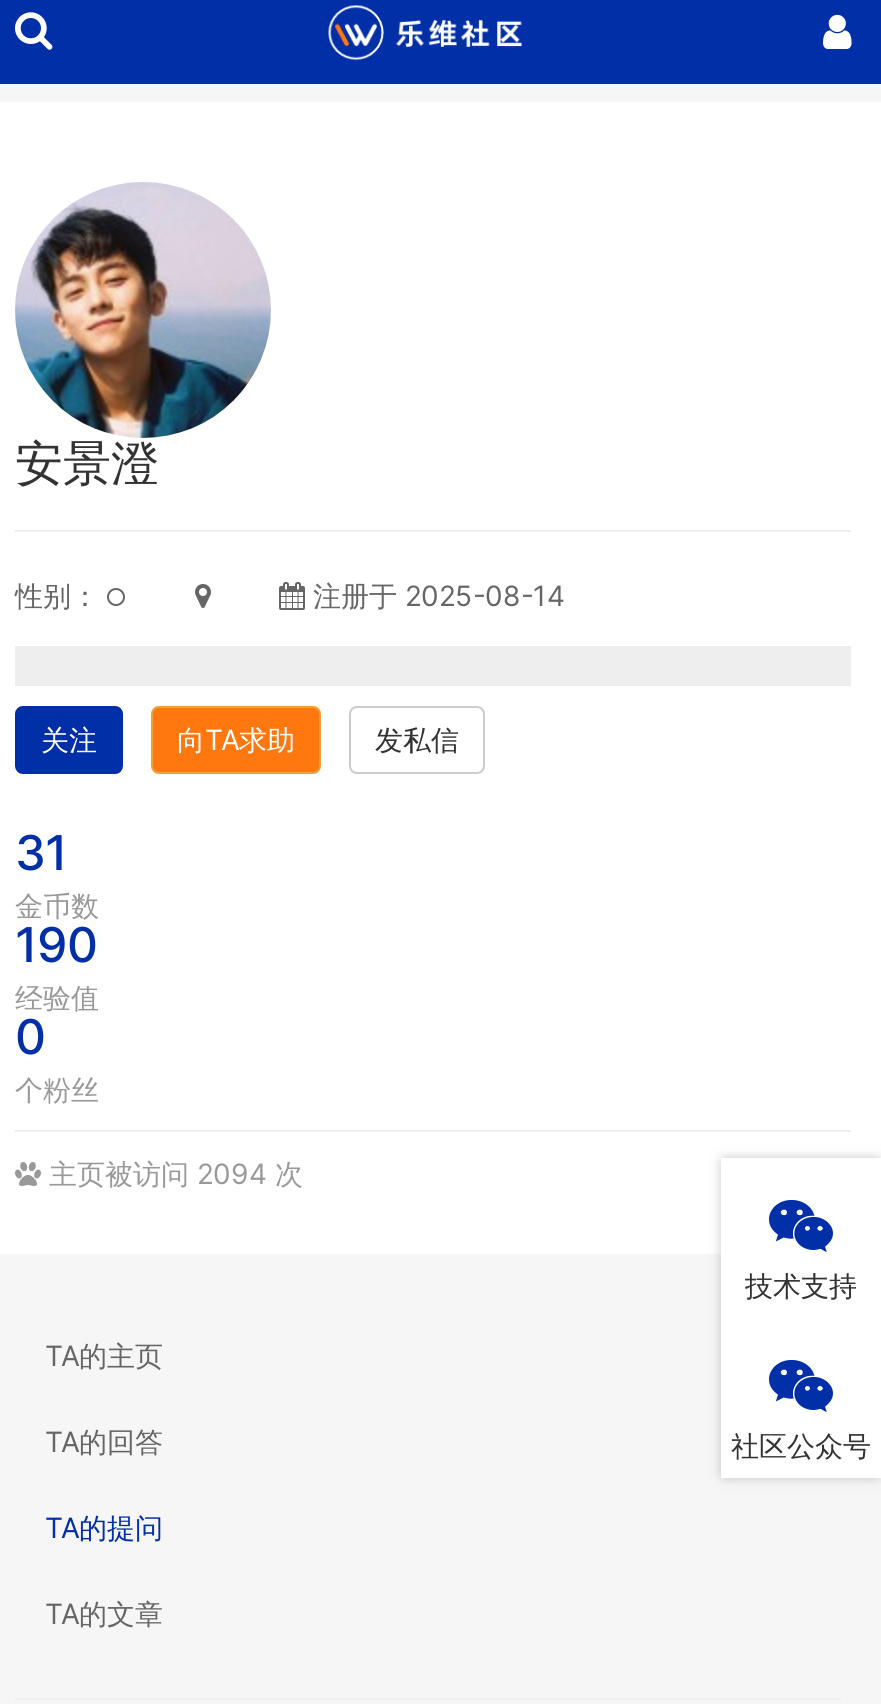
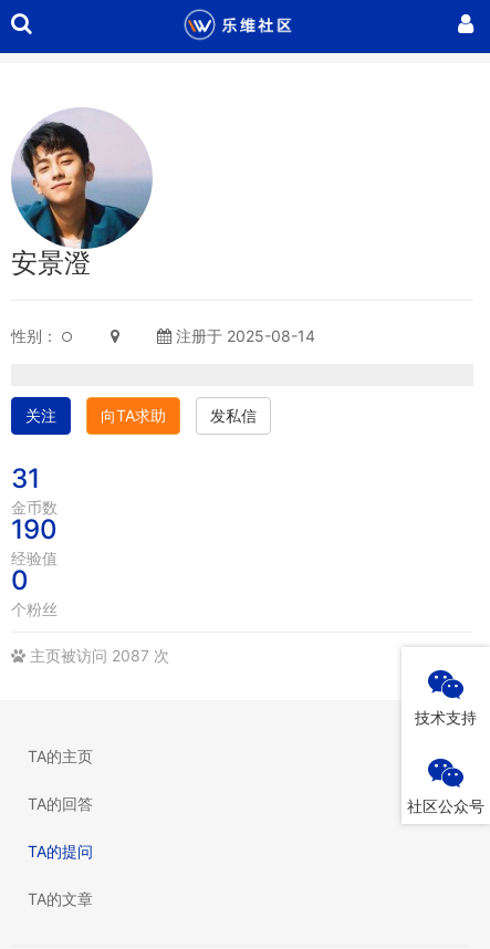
- 主页被访问 2094 次
+ 主页被访问 2087 次
